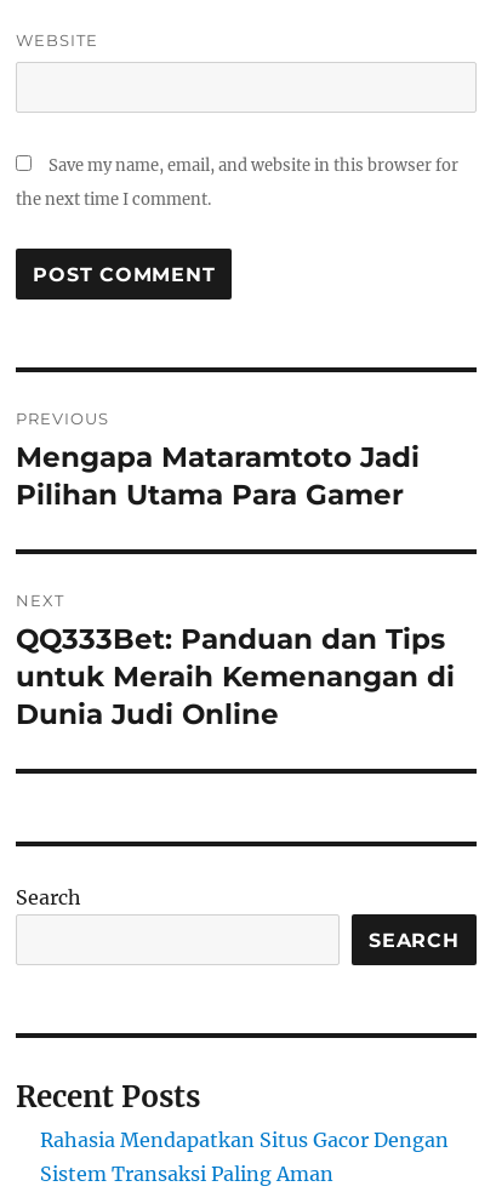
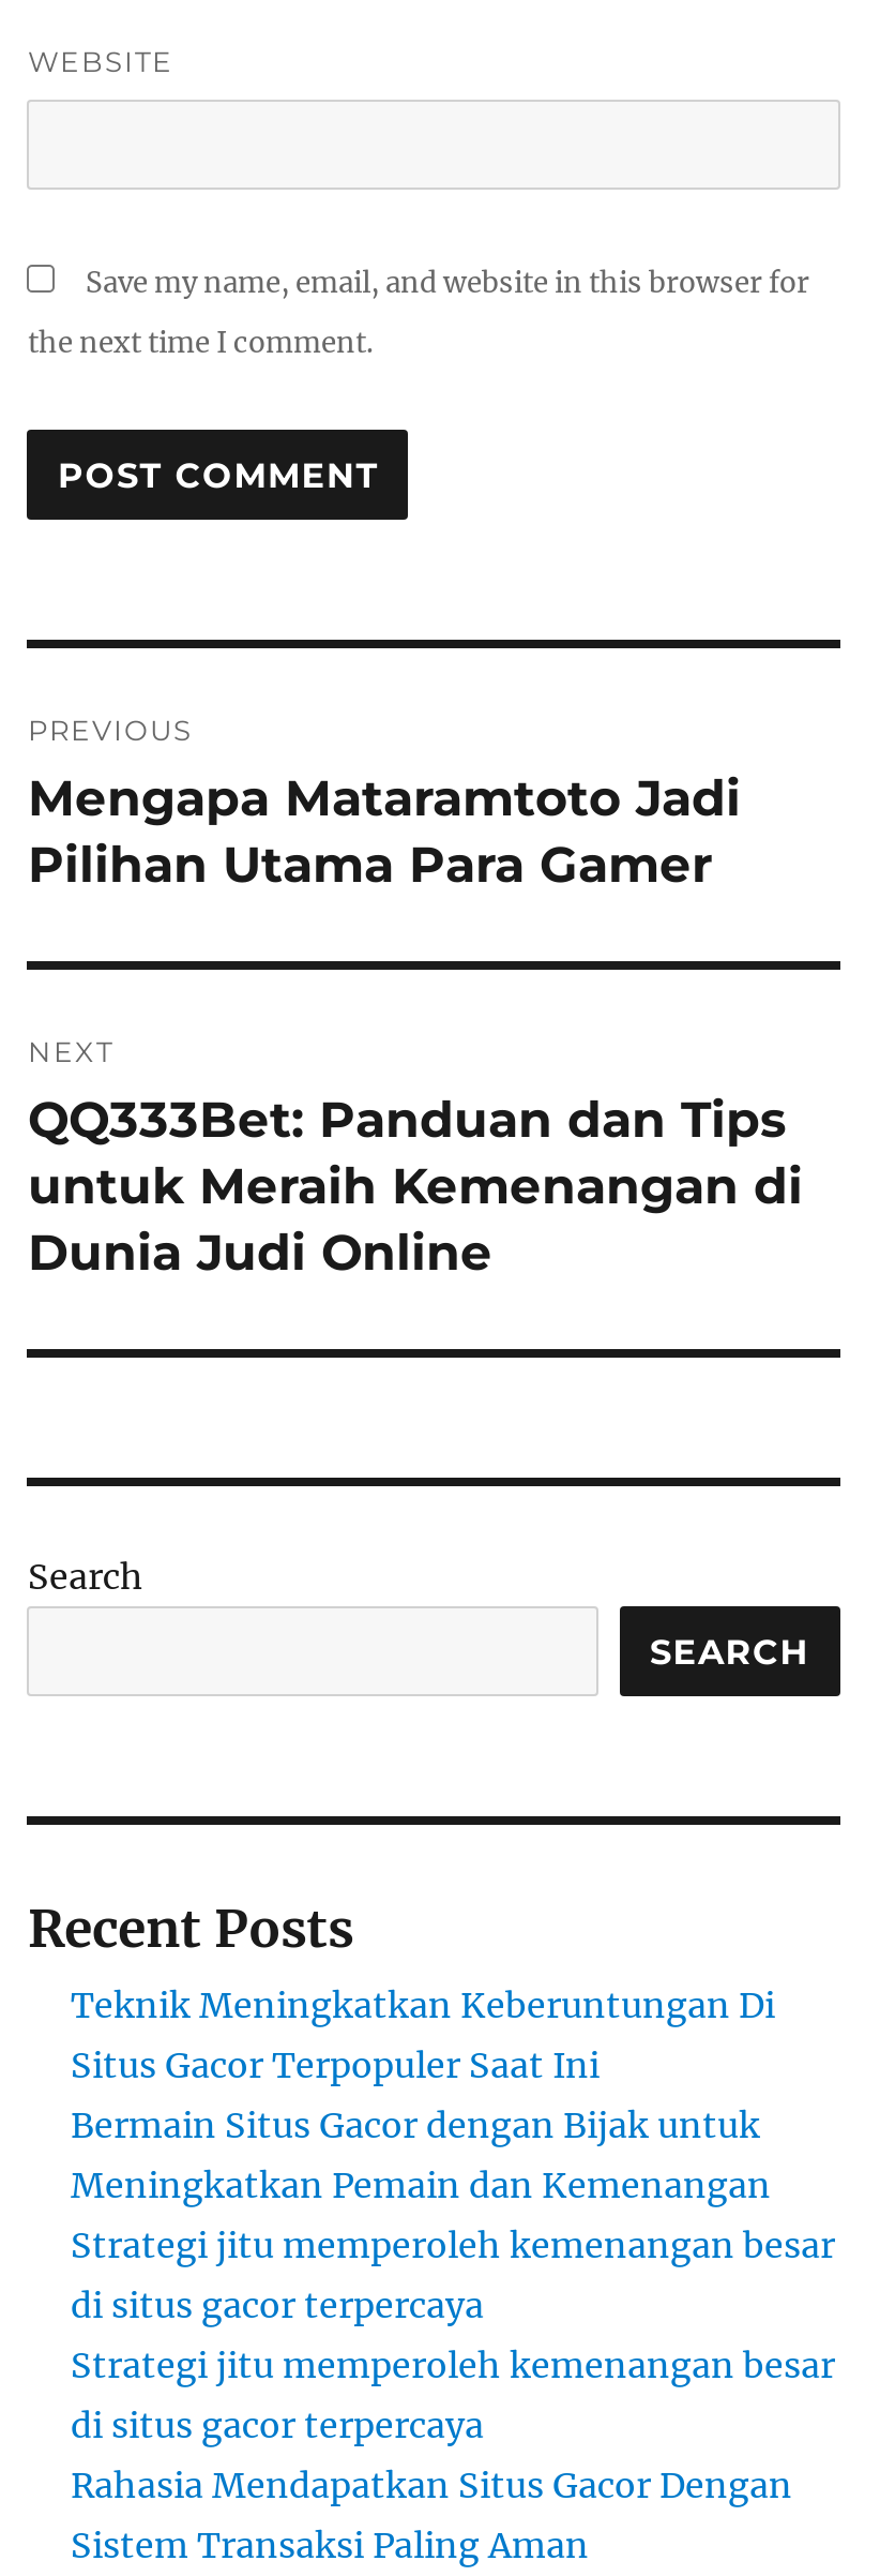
+ Teknik Meningkatkan Keberuntungan Di
+ Situs Gacor Terpopuler Saat Ini
+ Bermain Situs Gacor dengan Bijak untuk
+ Meningkatkan Pemain dan Kemenangan
+ Strategi jitu memperoleh kemenangan besar
+ di situs gacor terpercaya
+ Strategi jitu memperoleh kemenangan besar
+ di situs gacor terpercaya
